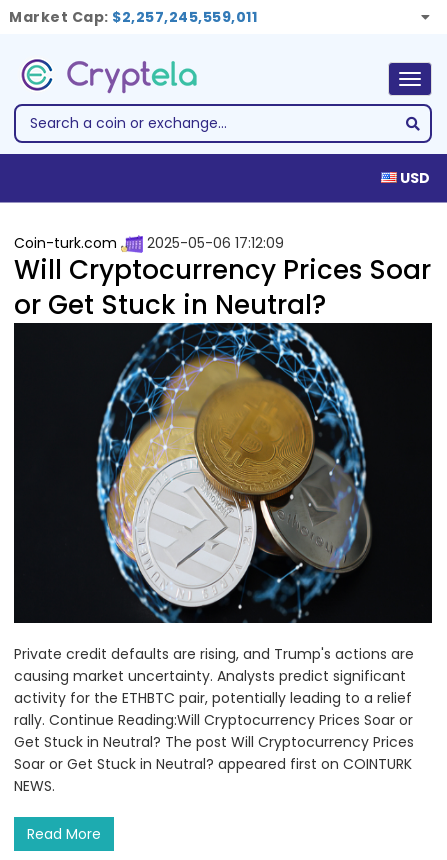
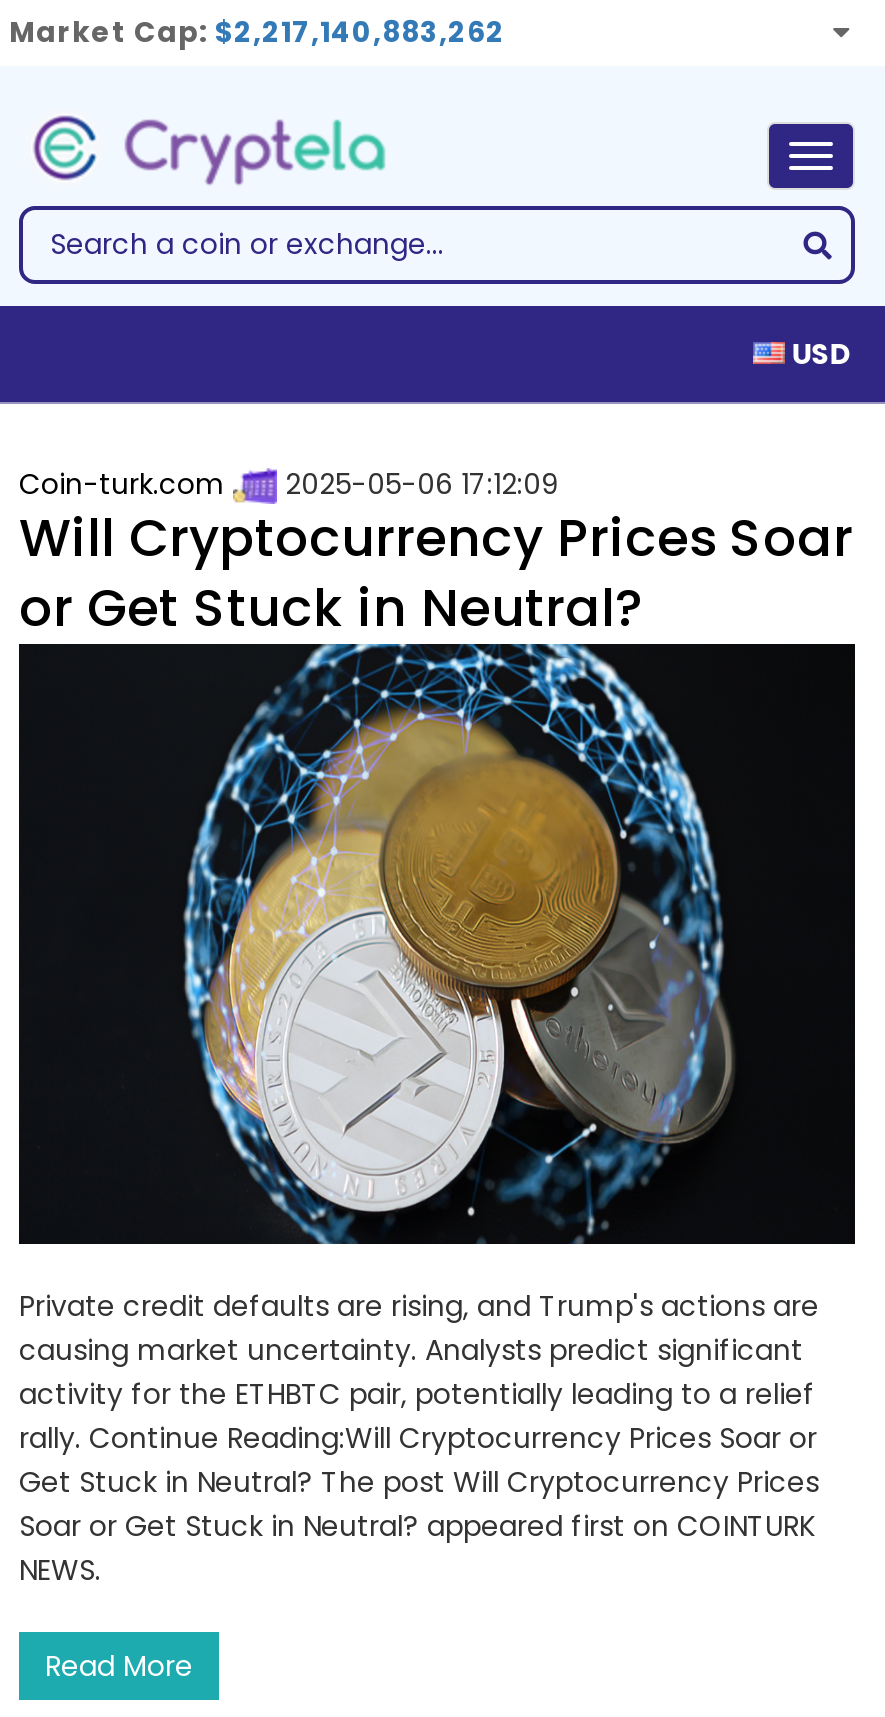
- Market Cap: $2,257,245,559,011
+ Market Cap: $2,217,140,883,262
